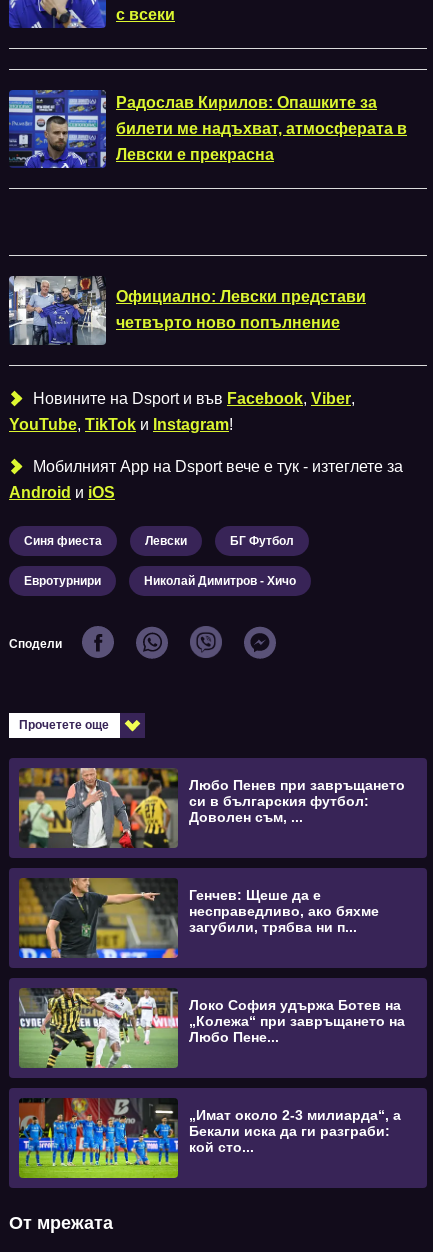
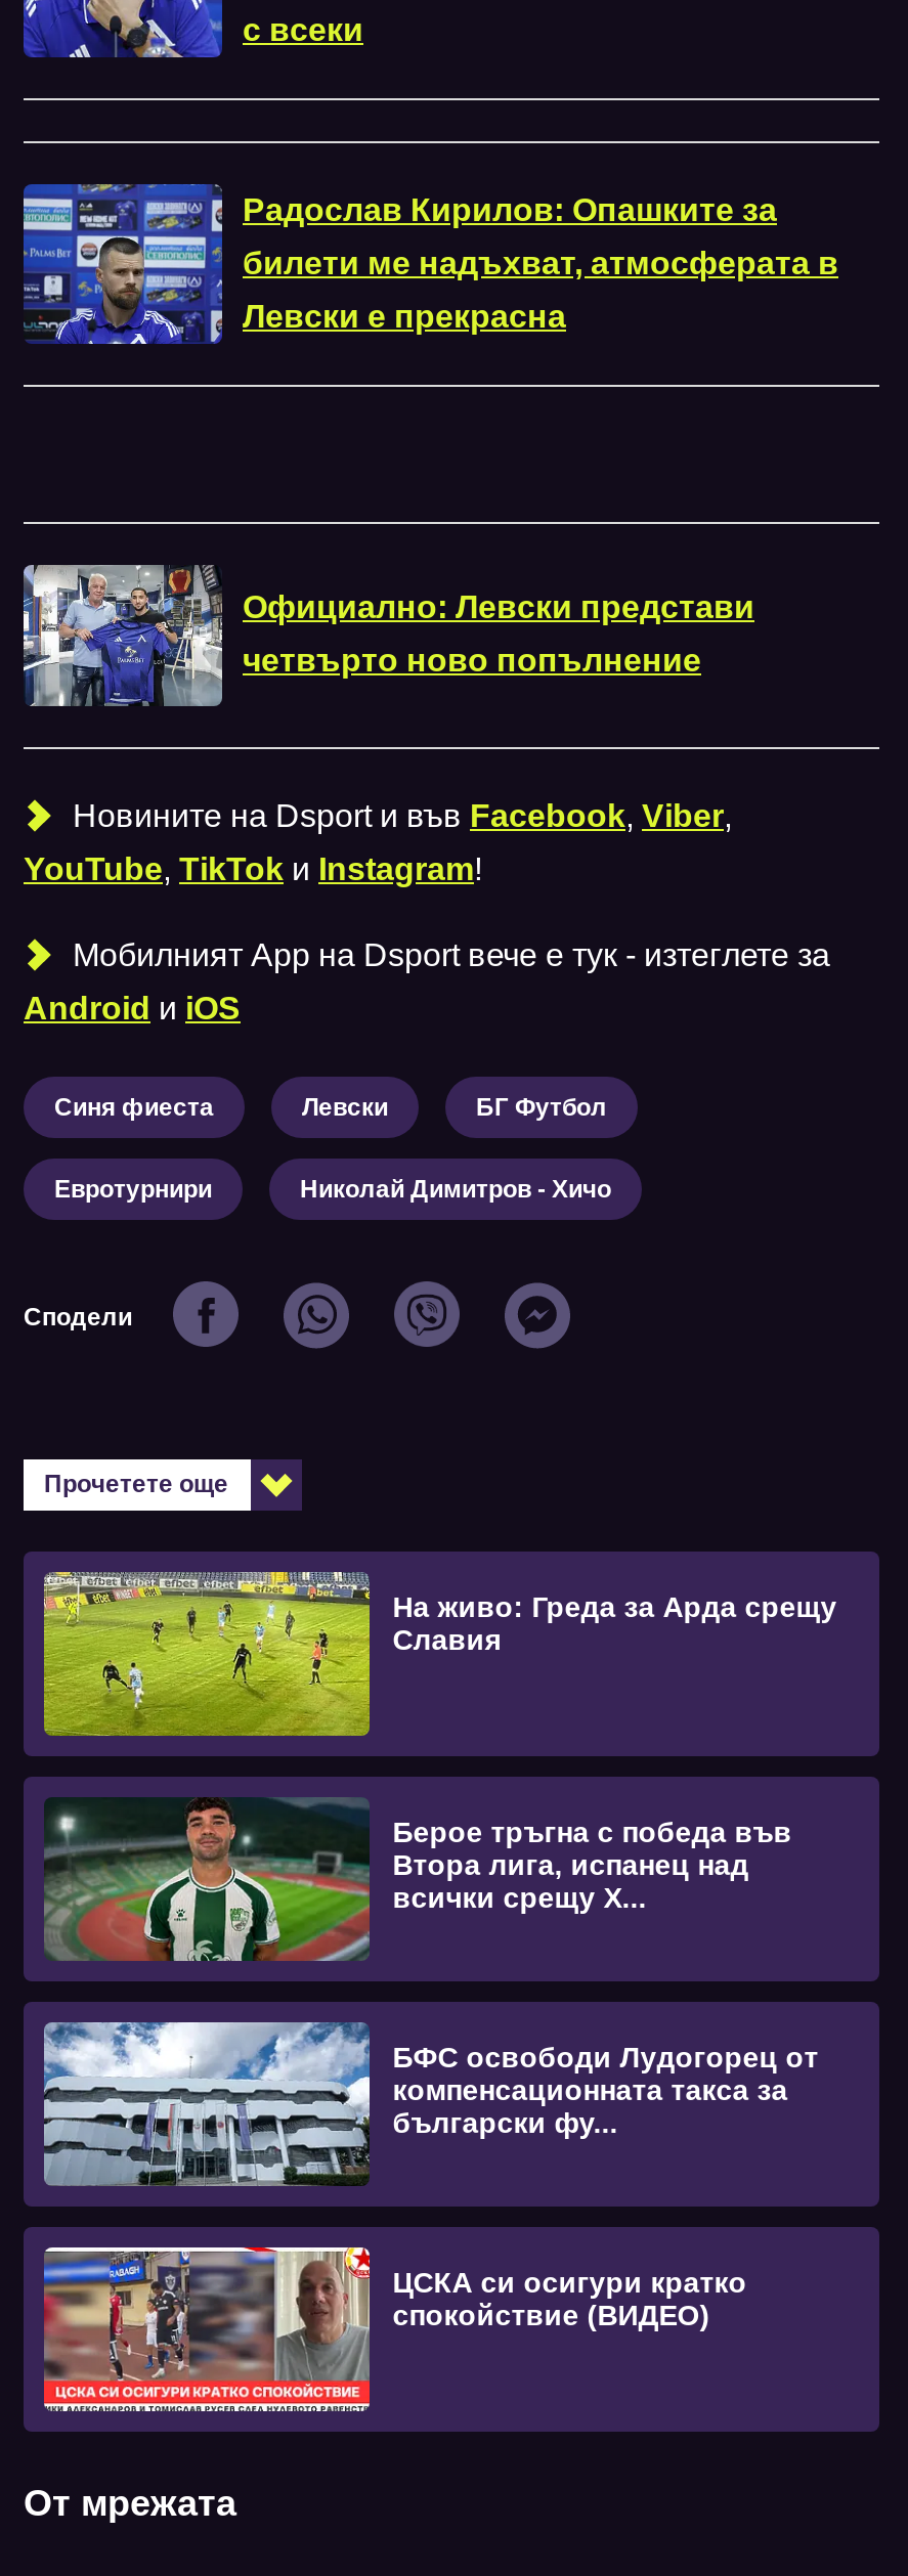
- [image]
- Любо Пенев при завръщането
- си в българския футбол:
- Доволен съм, ...
+ [image]
+ На живо: Греда за Арда срещу
+ Славия

- [image]
- Генчев: Щеше да е
- несправедливо, ако бяхме
- загубили, трябва ни п...
+ [image]
+ Берое тръгна с победа във
+ Втора лига, испанец над
+ всички срещу Х...

- [image]
- Локо София удържа Ботев на
- „Колежа“ при завръщането на
- Любо Пене...
+ [image]
+ БФС освободи Лудогорец от
+ компенсационната такса за
+ български фу...

- [image]
- „Имат около 2-3 милиарда“, а
- Бекали иска да ги разграби:
- кой сто...
+ [image]
+ ЦСКА си осигури кратко
+ спокойствие (ВИДЕО)
